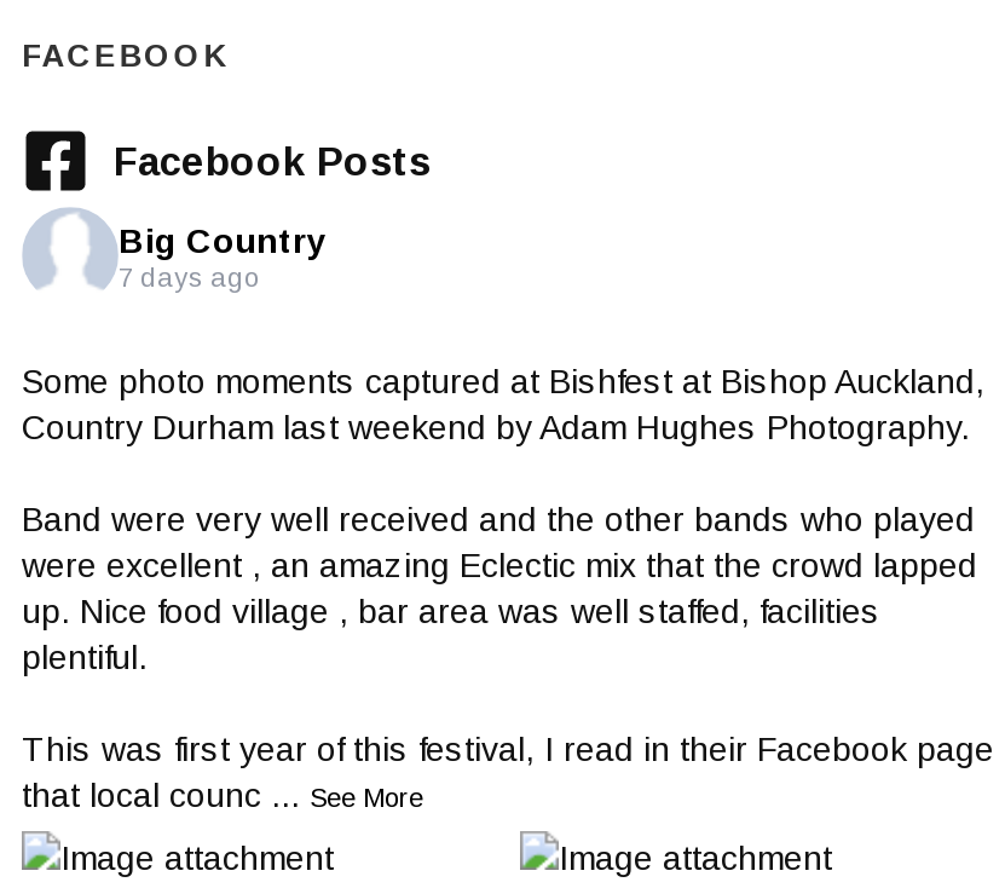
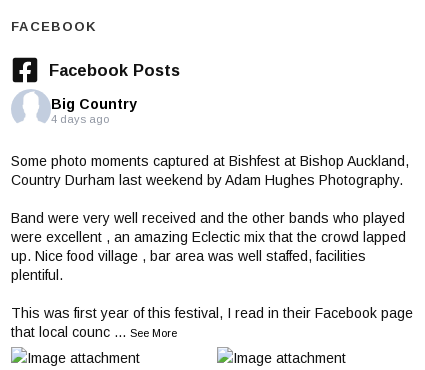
- 7 days ago
+ 4 days ago
